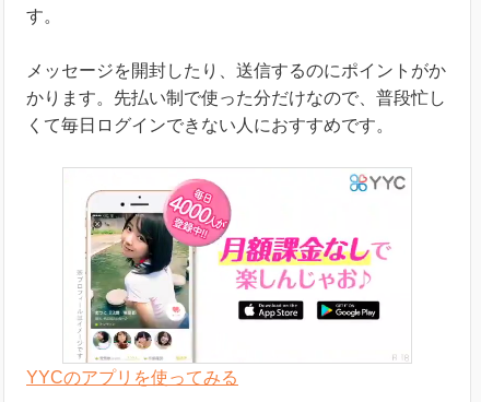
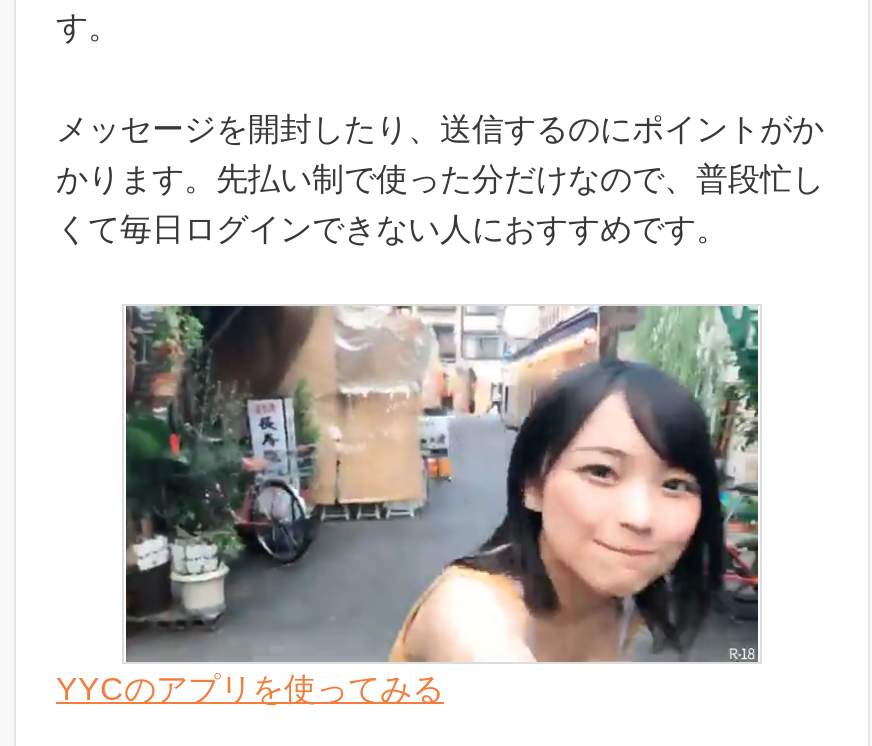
- [image]
+ [image]
